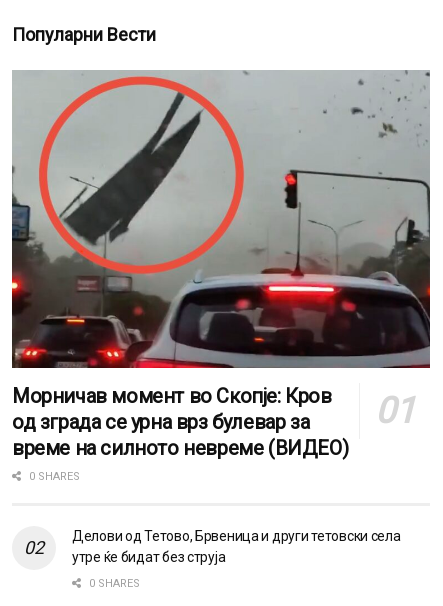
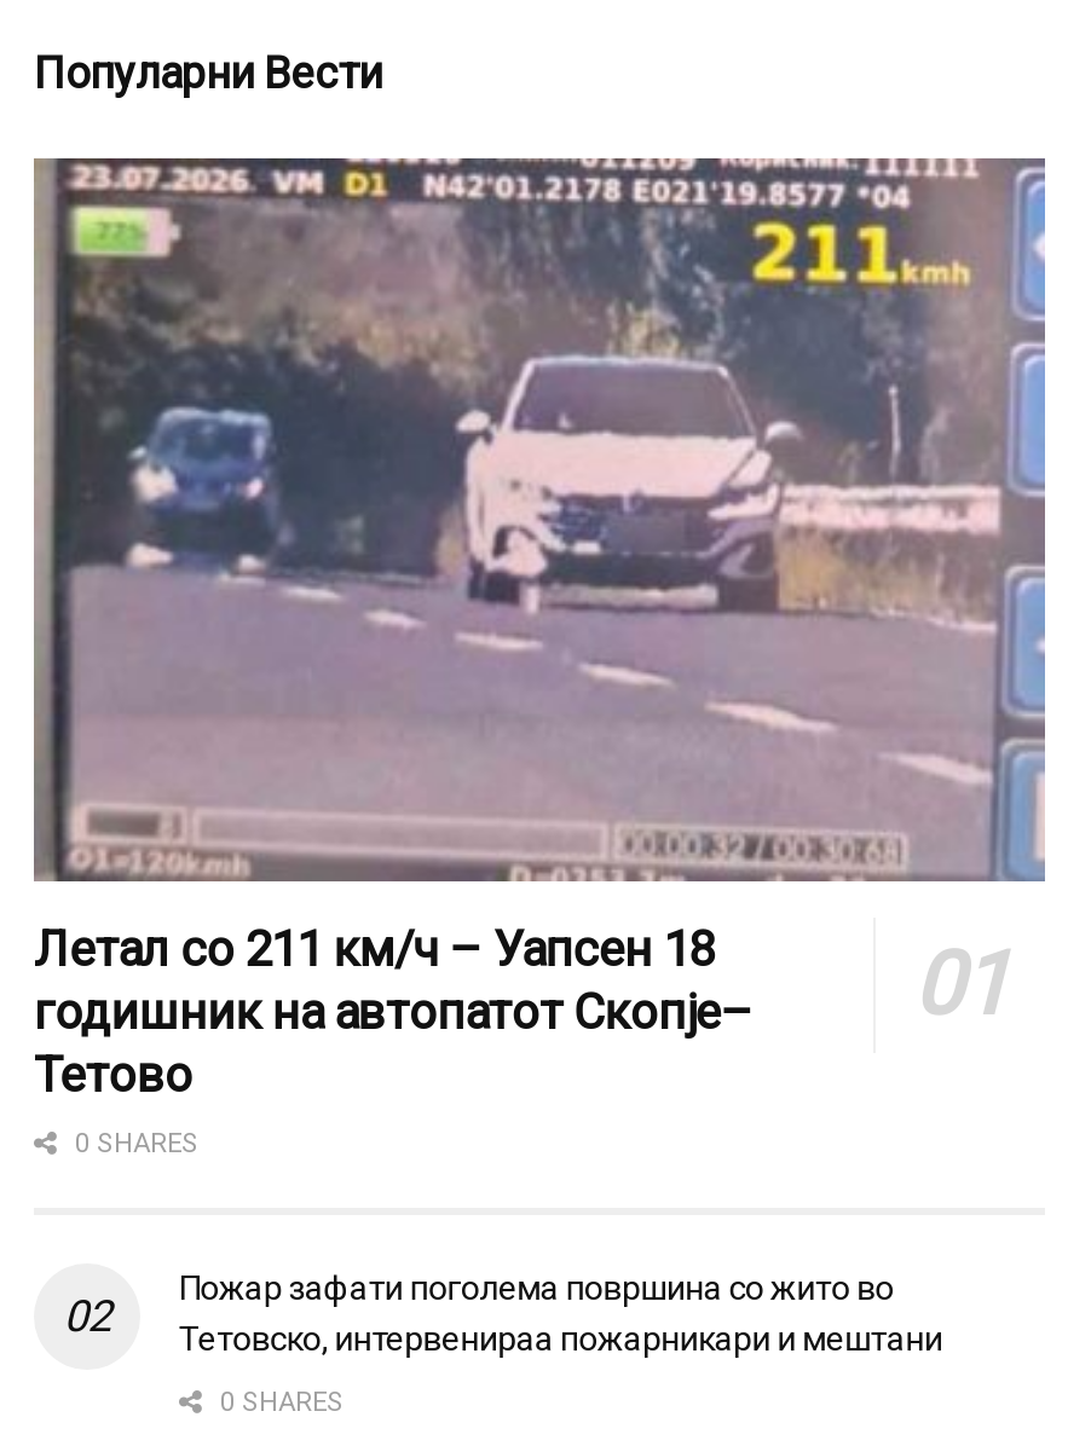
- [image]
- Морничав момент во Скопје: Кров
- од зграда се урна врз булевар за
- време на силното невреме (ВИДЕО)
+ [image]
+ Летал со 211 км/ч – Уапсен 18
+ годишник на автопатот Скопје–
+ Тетово

- Делови од Тетово, Брвеница и други тетовски села
- утре ќе бидат без струја
+ Пожар зафати поголема површина со жито во
+ Тетовско, интервенираа пожарникари и мештани
